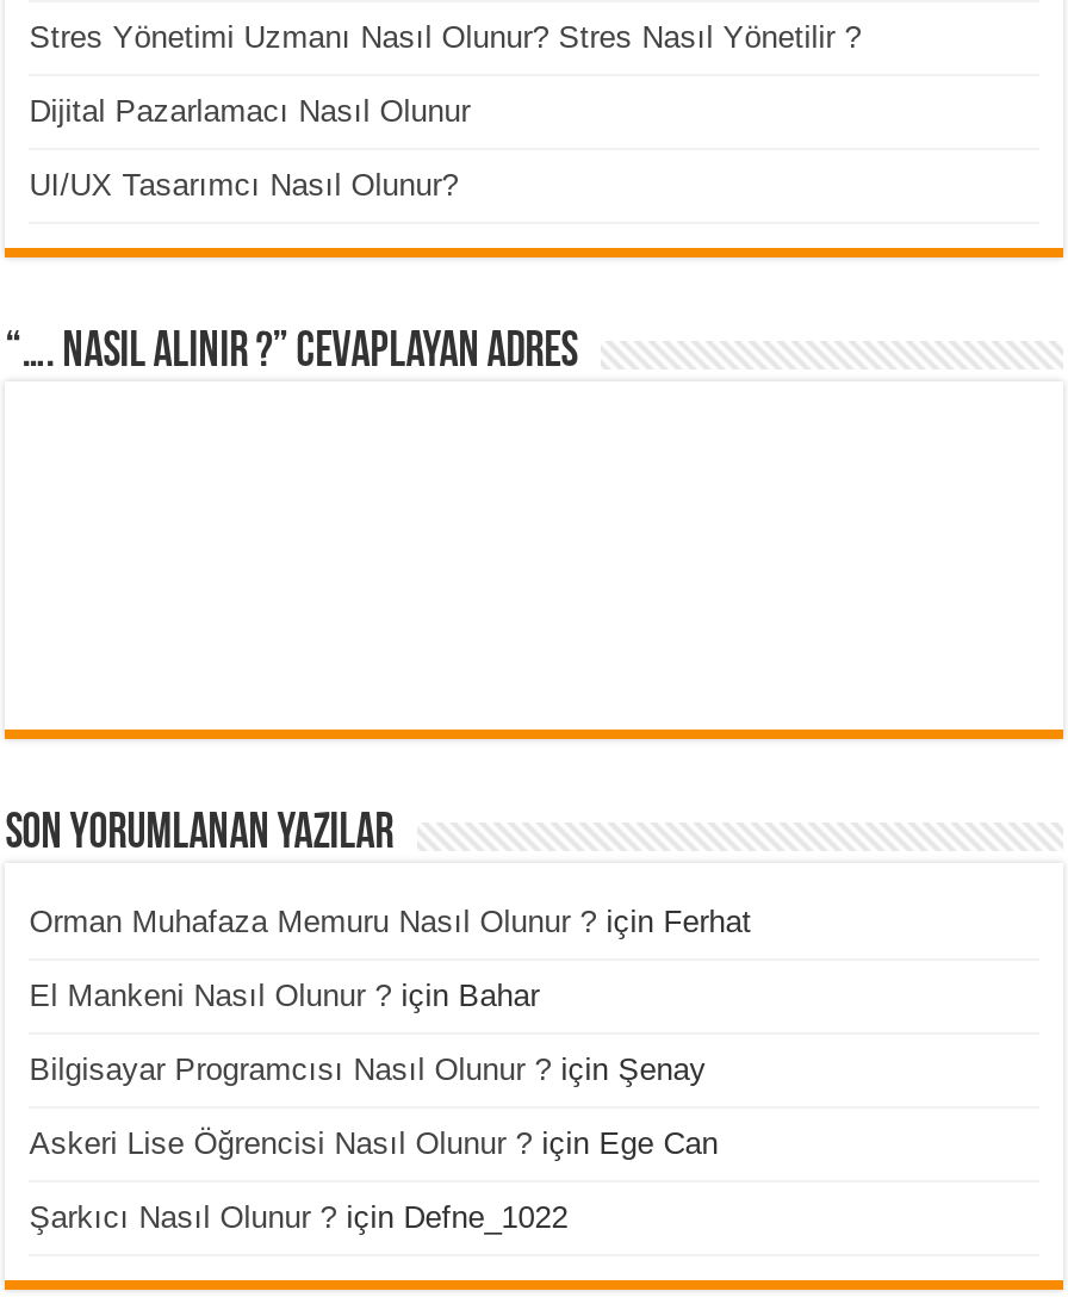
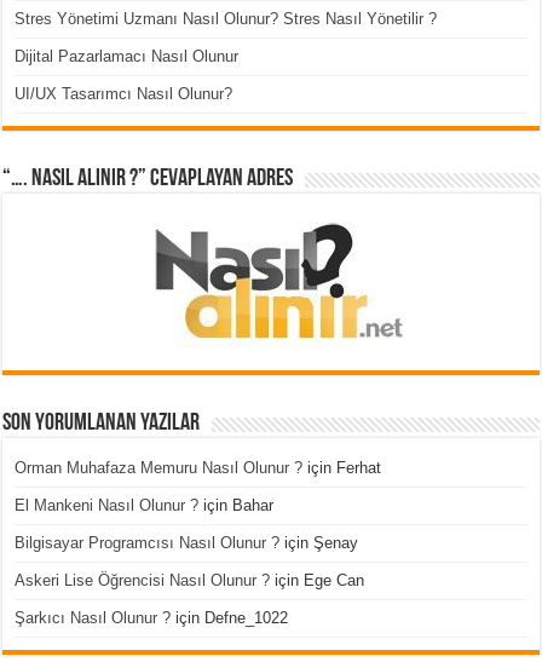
+ [image]
